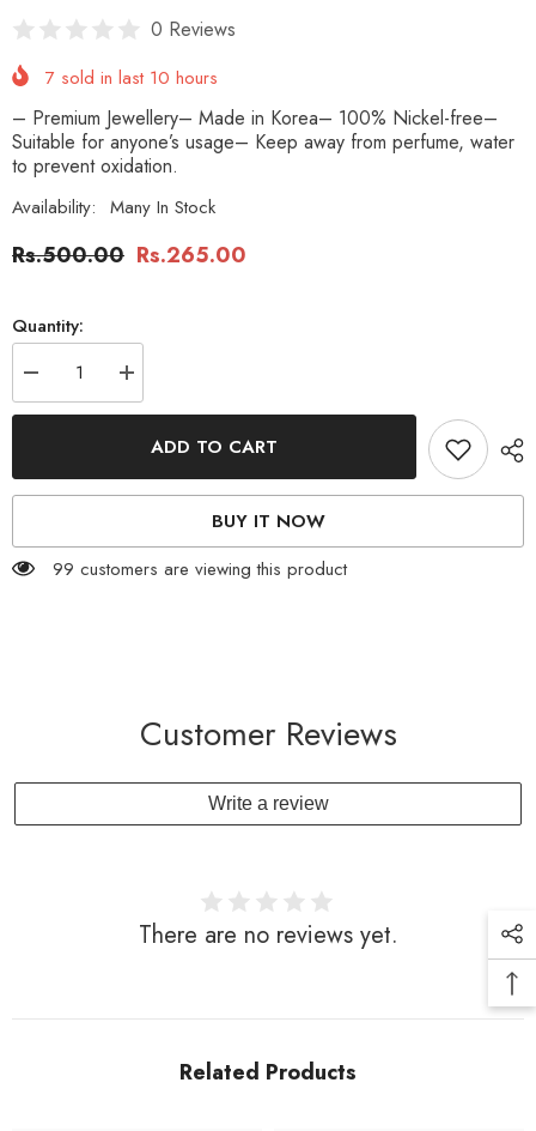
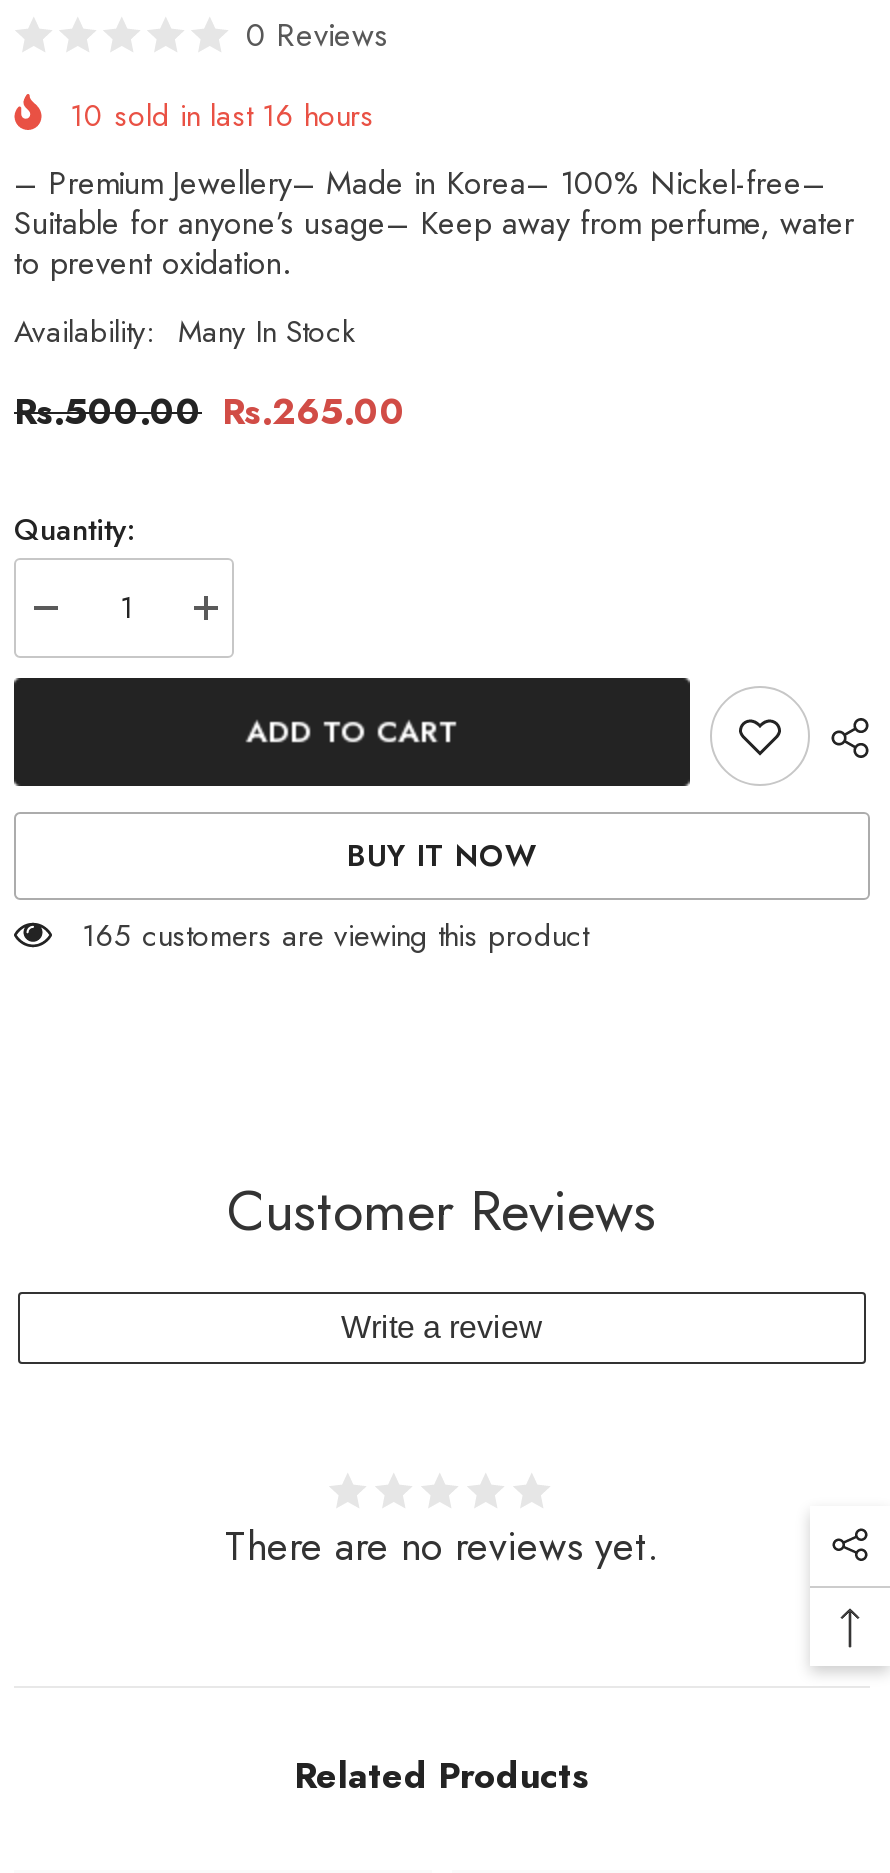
- 7 sold in last 10 hours
+ 10 sold in last 16 hours

- 99 customers are viewing this product
+ 165 customers are viewing this product
